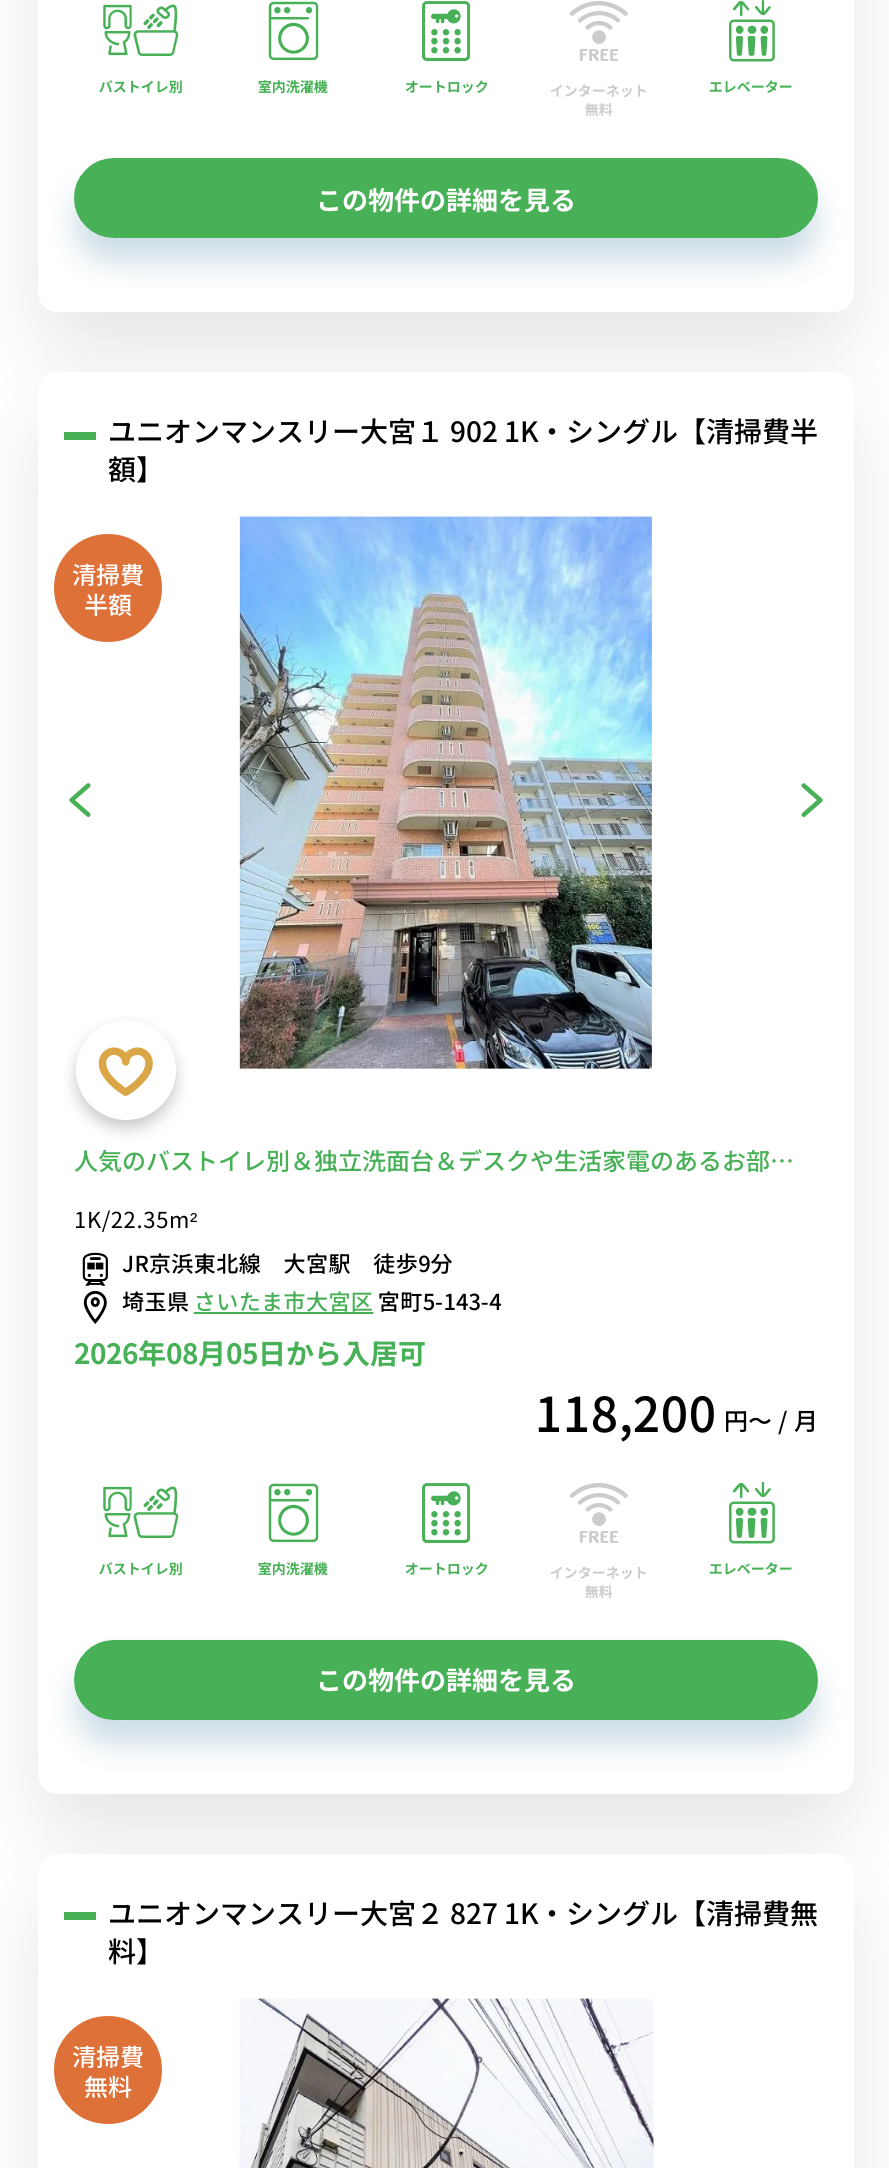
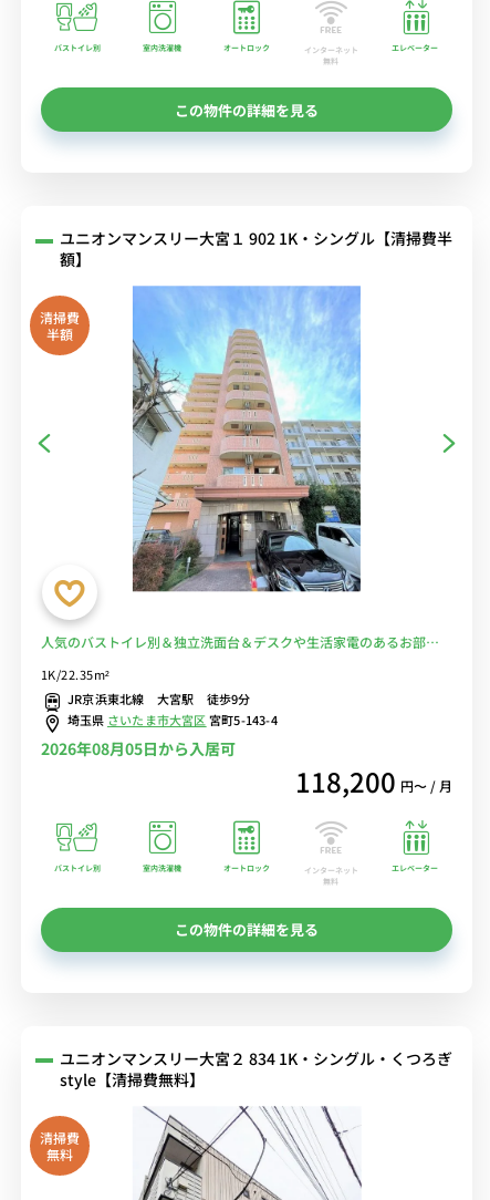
- ユニオンマンスリー大宮２ 827 1K・シングル【清掃費無
- 料】
+ ユニオンマンスリー大宮２ 834 1K・シングル・くつろぎ
+ style【清掃費無料】
